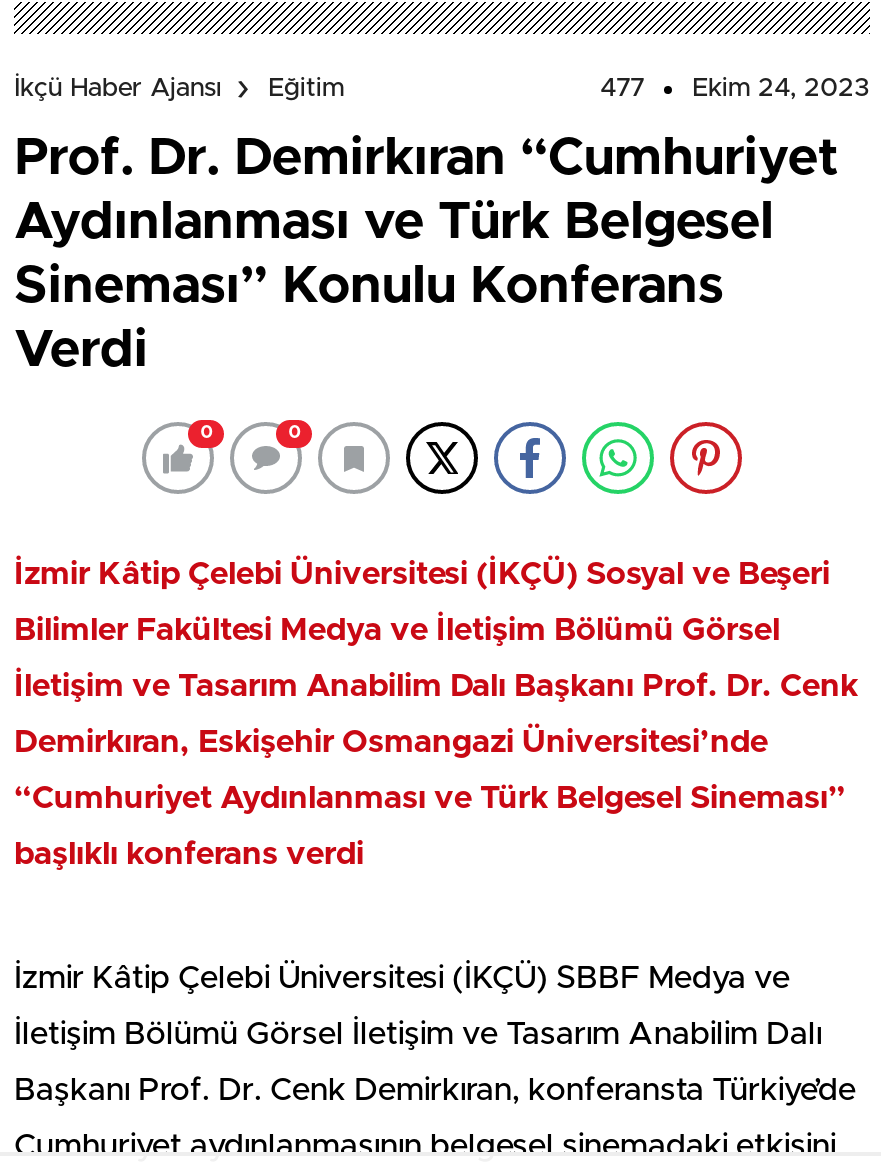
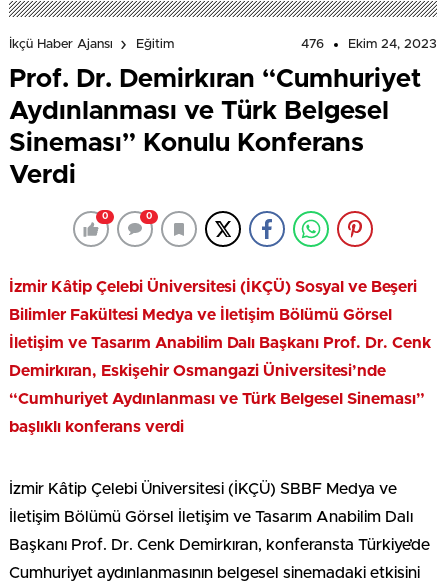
- 477 Ekim 24, 2023
+ 476 Ekim 24, 2023
